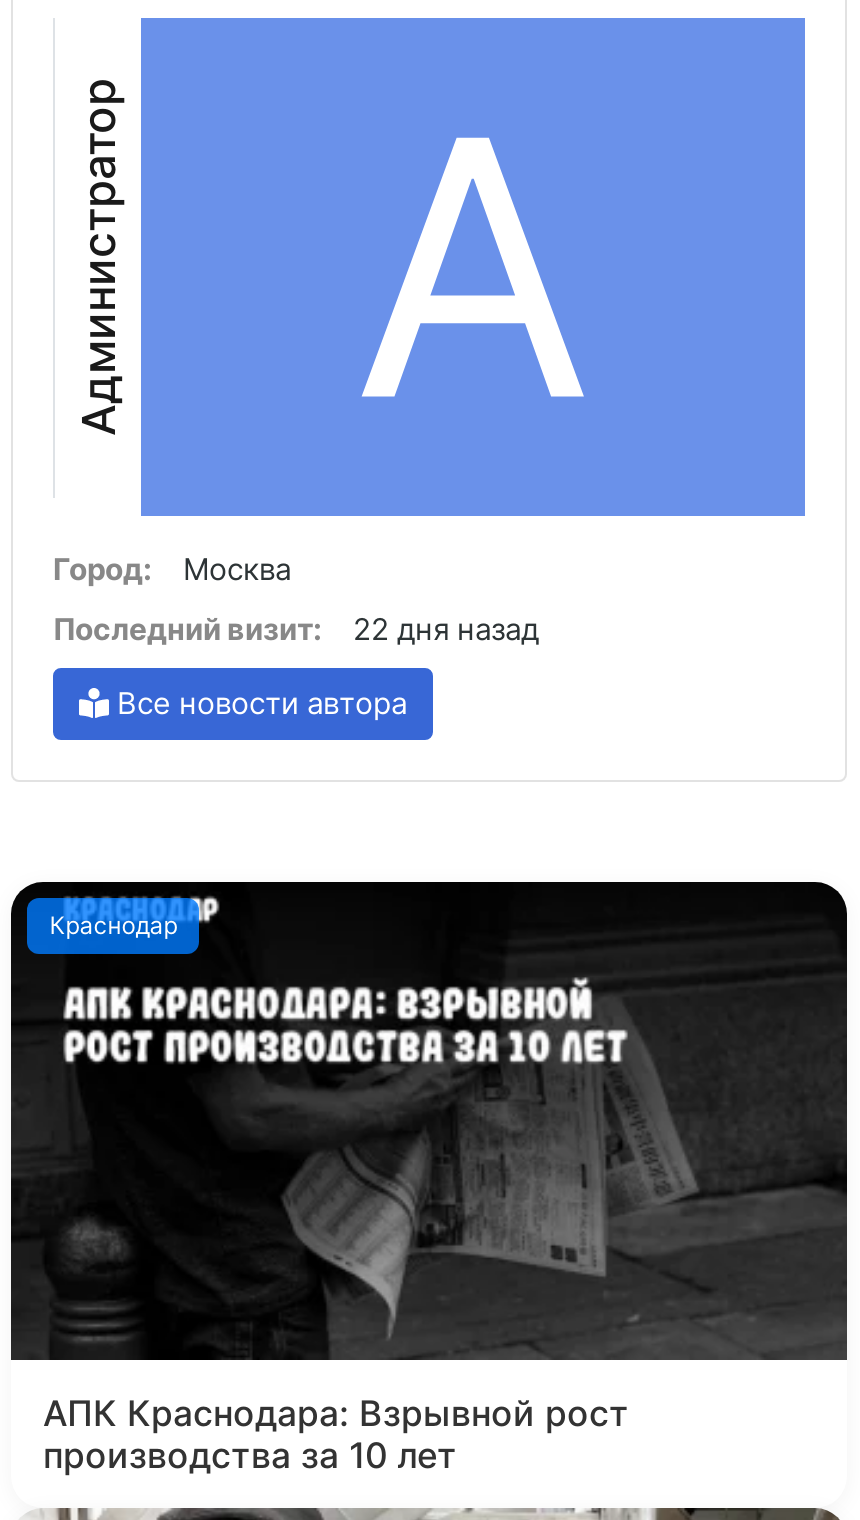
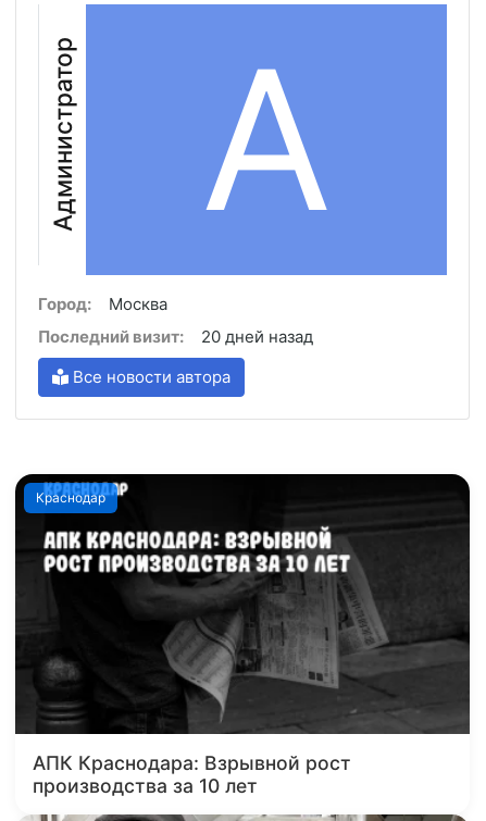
- Последний визит: 22 дня назад
+ Последний визит: 20 дней назад
